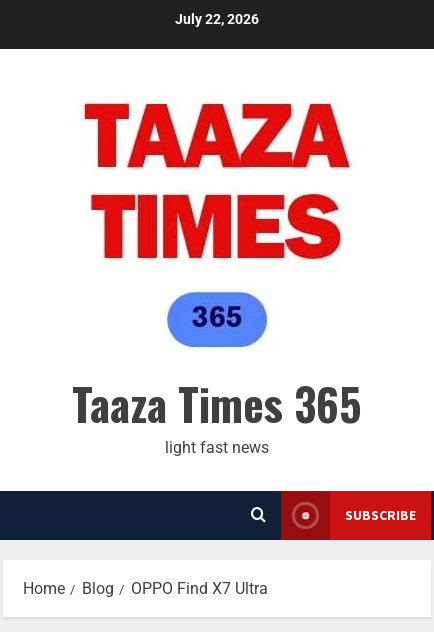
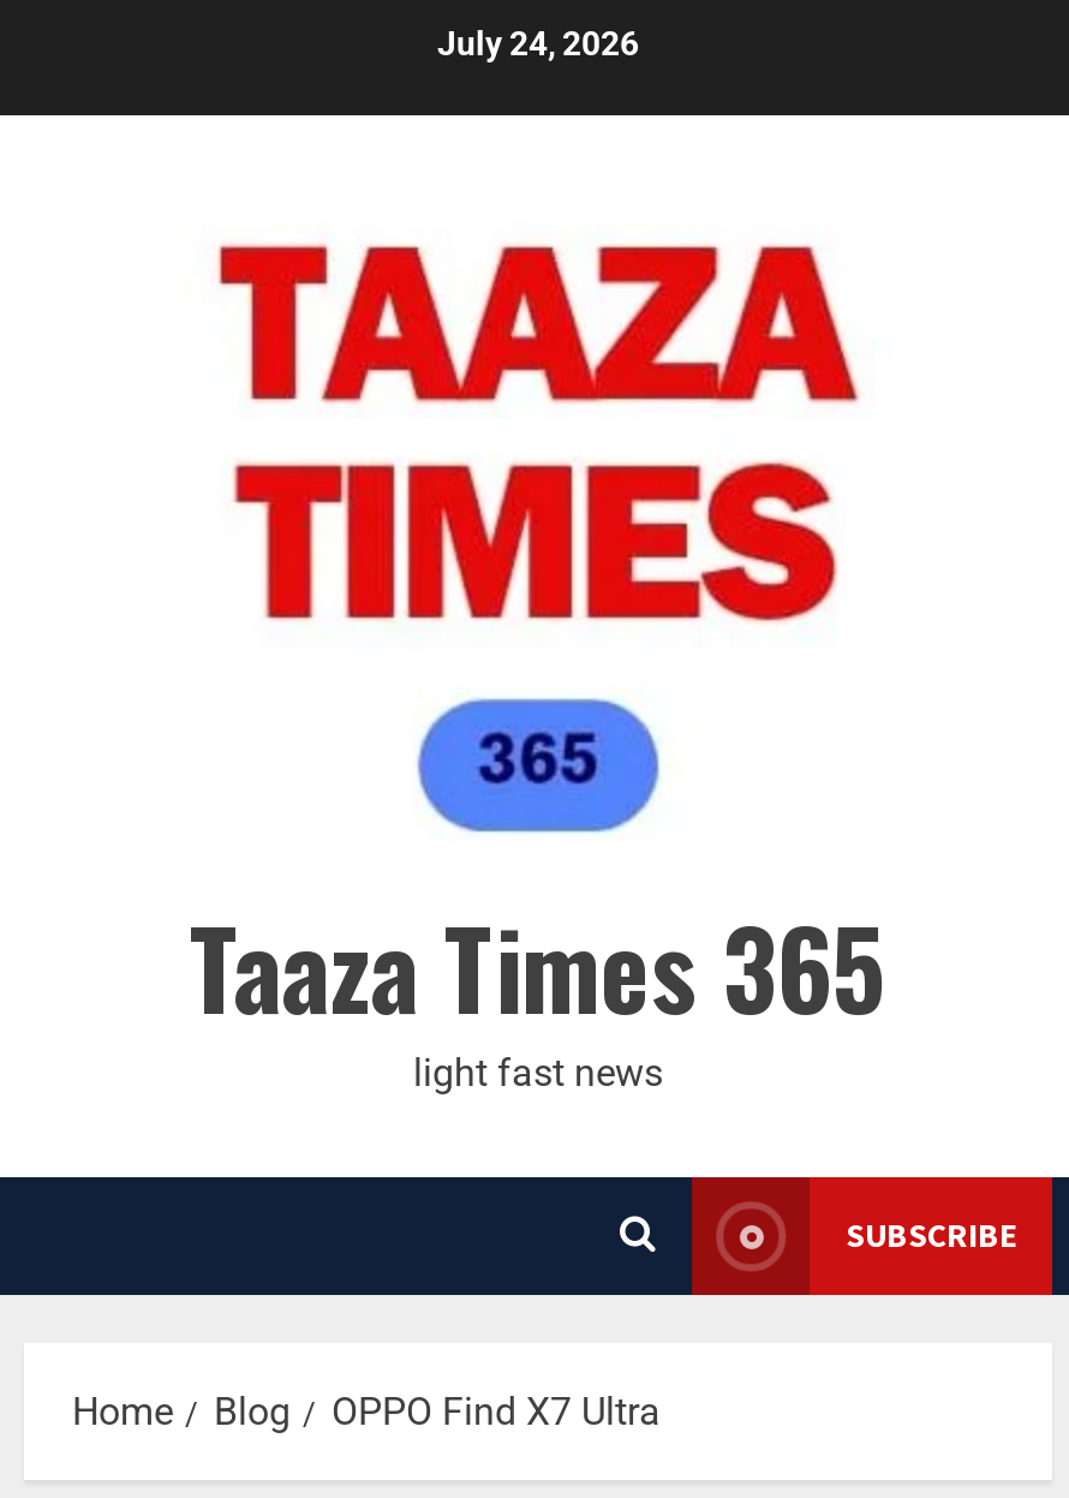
- July 22, 2026
+ July 24, 2026
